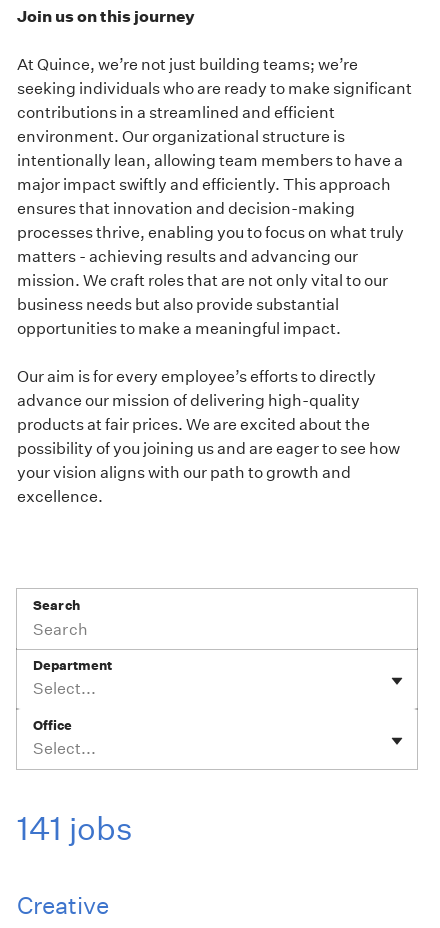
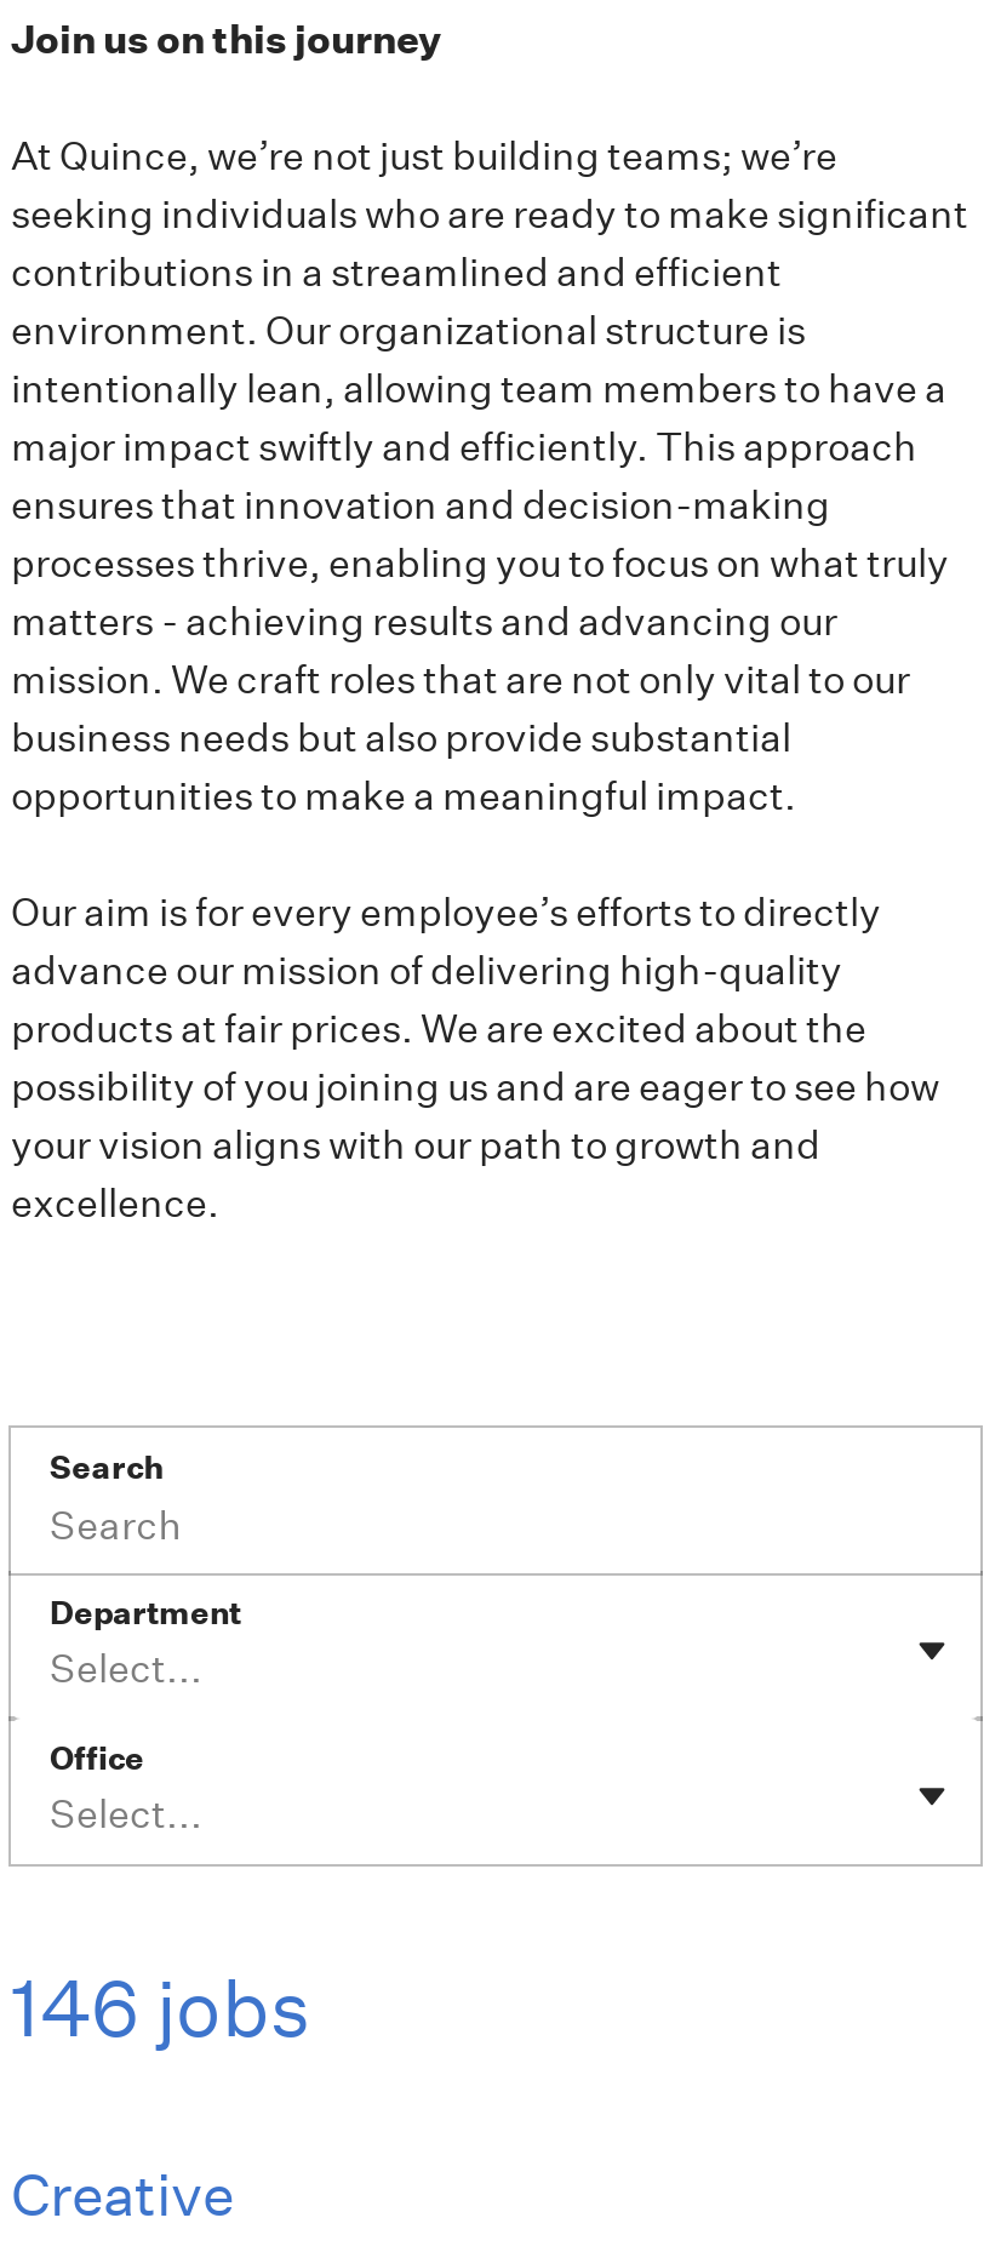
- 141 jobs
+ 146 jobs
